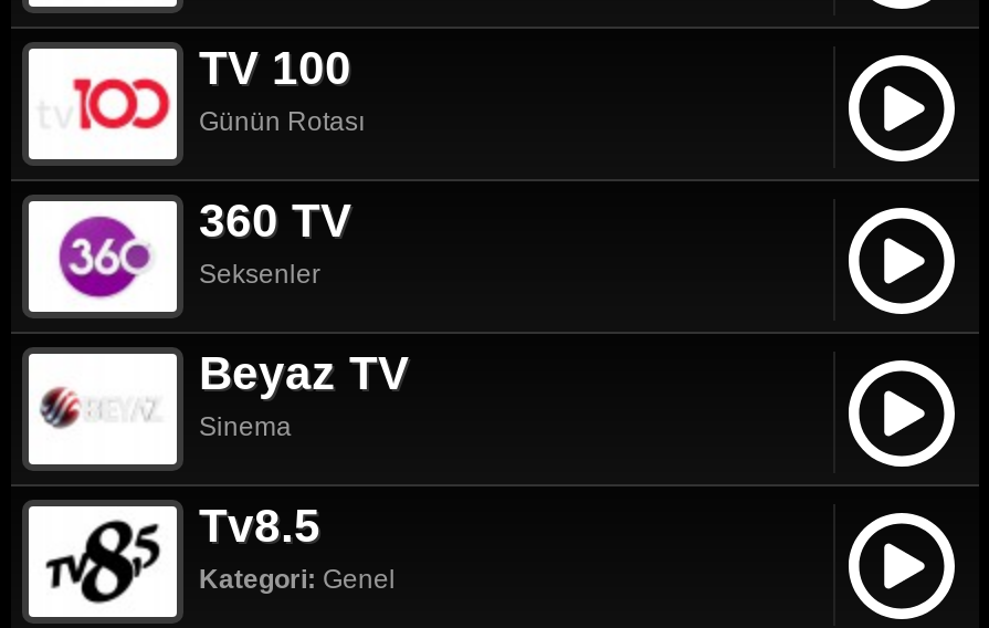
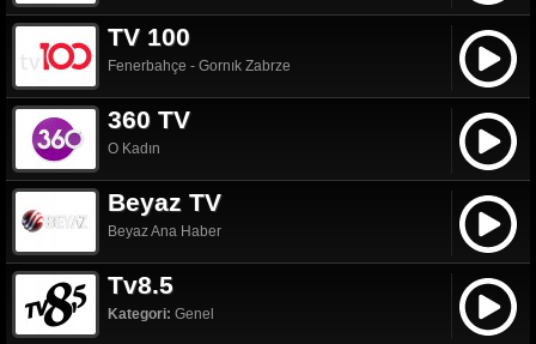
- Günün Rotası
+ Fenerbahçe - Gornık Zabrze

- Seksenler
+ O Kadın

- Sinema
+ Beyaz Ana Haber
